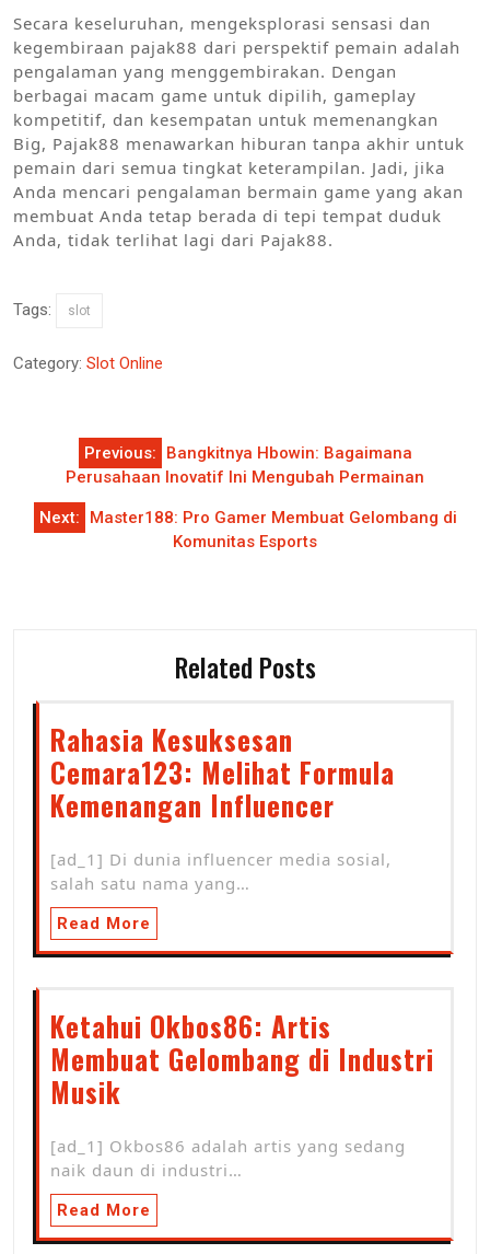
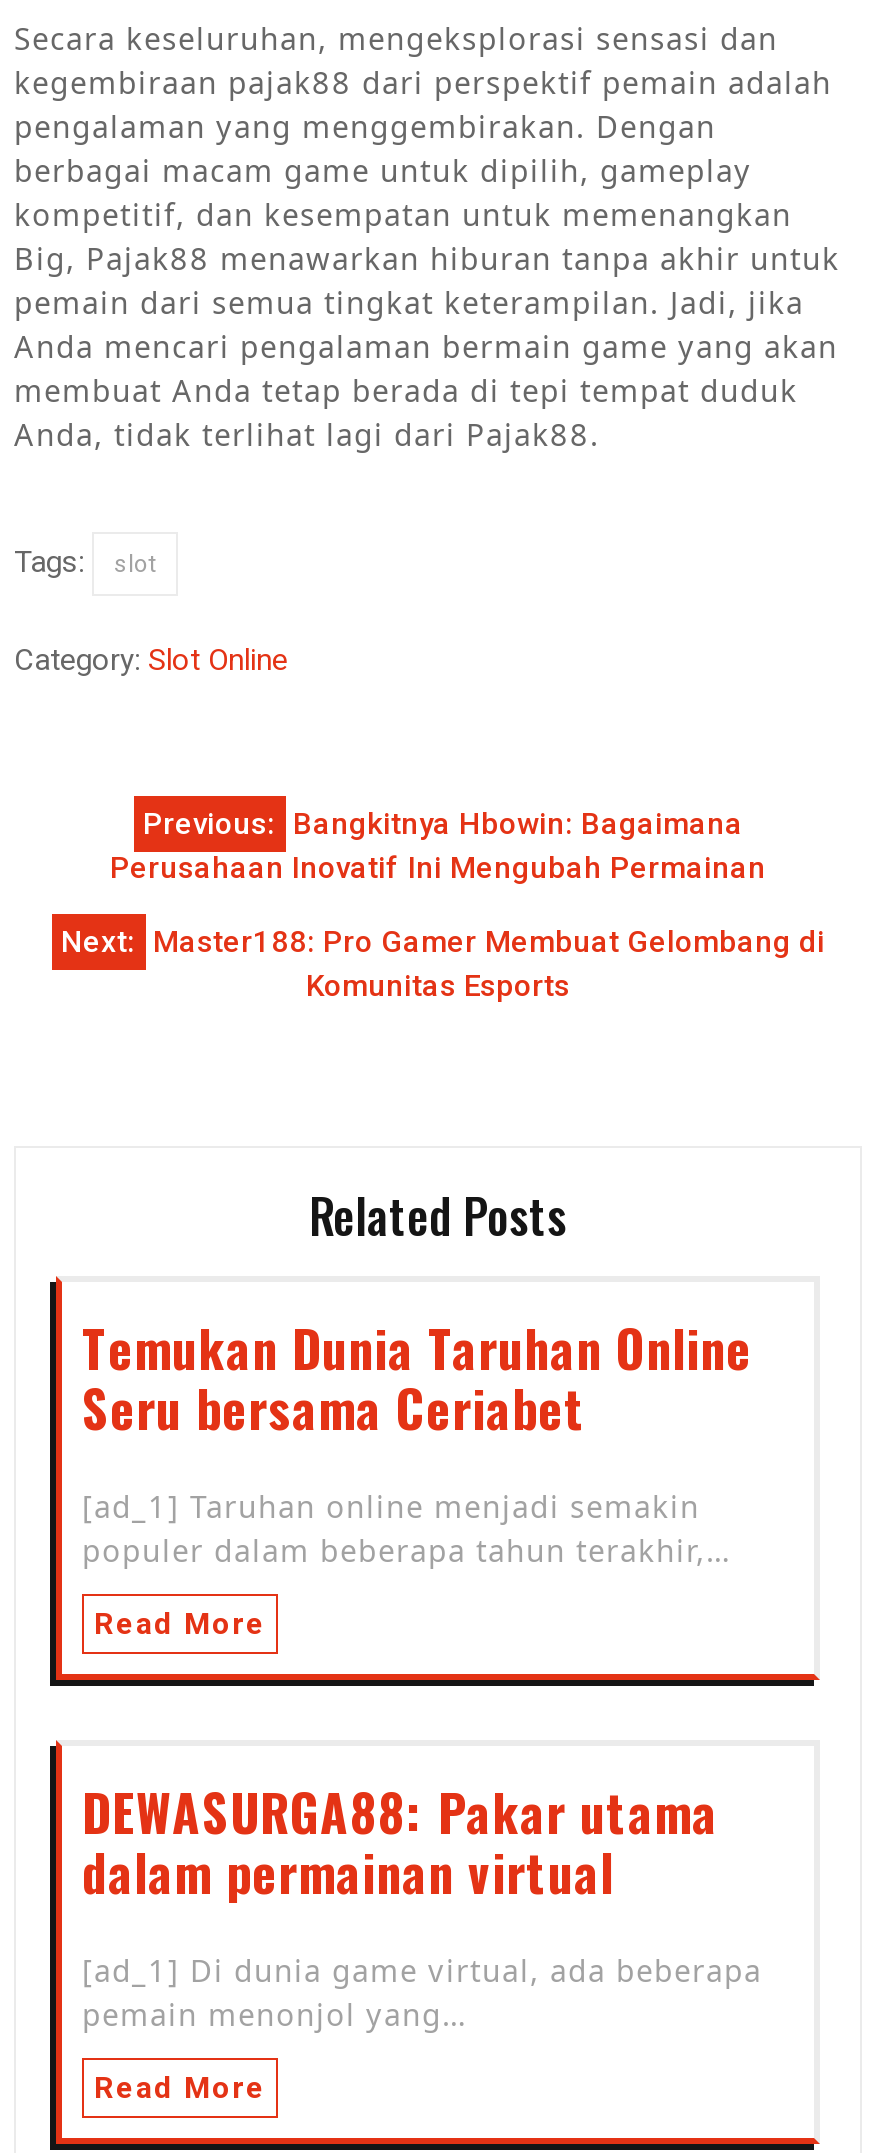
- Rahasia Kesuksesan
- Cemara123: Melihat Formula
- Kemenangan Influencer
+ Temukan Dunia Taruhan Online
+ Seru bersama Ceriabet

- [ad_1] Di dunia influencer media sosial,
- salah satu nama yang…
+ [ad_1] Taruhan online menjadi semakin
+ populer dalam beberapa tahun terakhir,…

- Ketahui Okbos86: Artis
- Membuat Gelombang di Industri
- Musik
+ DEWASURGA88: Pakar utama
+ dalam permainan virtual

- [ad_1] Okbos86 adalah artis yang sedang
- naik daun di industri…
+ [ad_1] Di dunia game virtual, ada beberapa
+ pemain menonjol yang…
